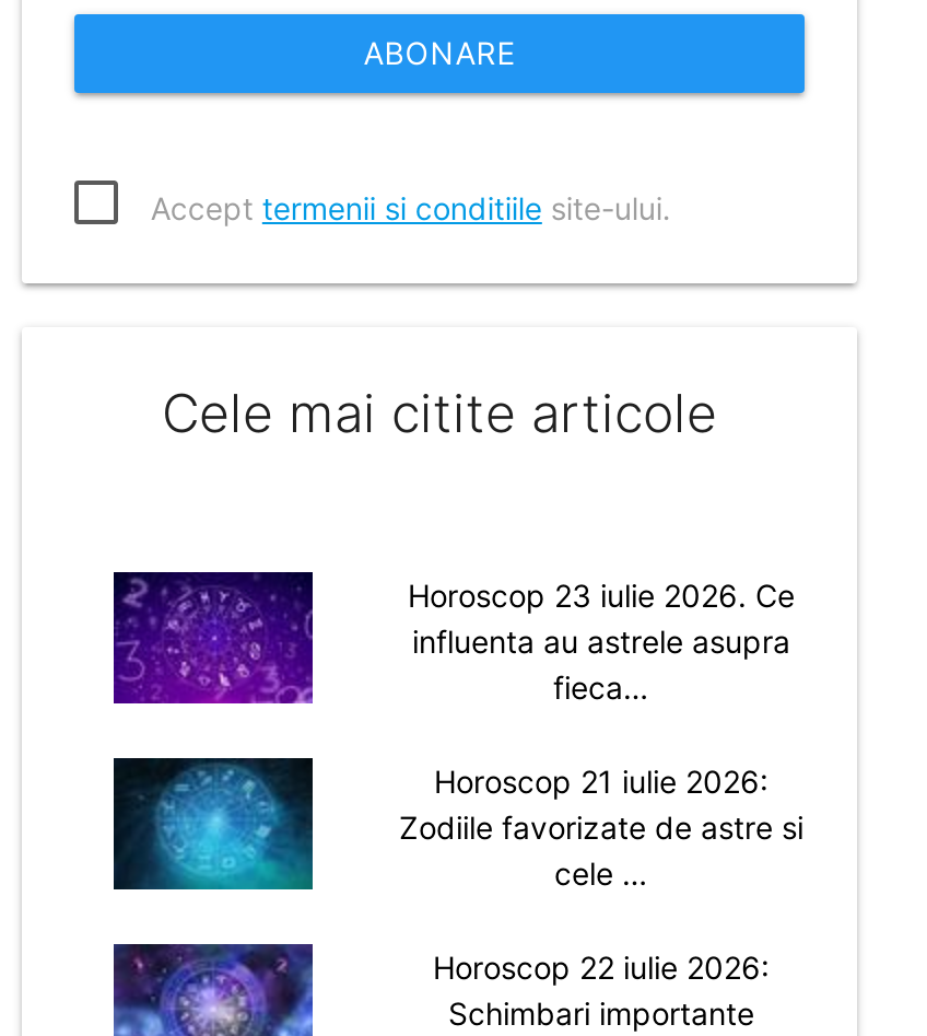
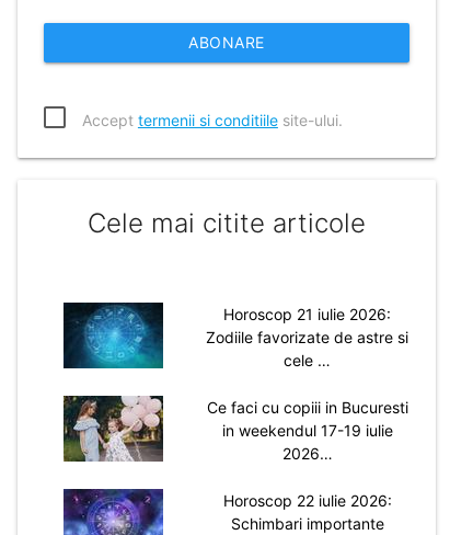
- [image]

- Horoscop 23 iulie 2026. Ce
- influenta au astrele asupra
- fieca…

moved up: [image] | Horoscop 21 iulie 2026: | Zodiile favorizate de astre si | cele …

+ [image]
+ Ce faci cu copiii in Bucuresti
+ in weekendul 17-19 iulie
+ 2026…
